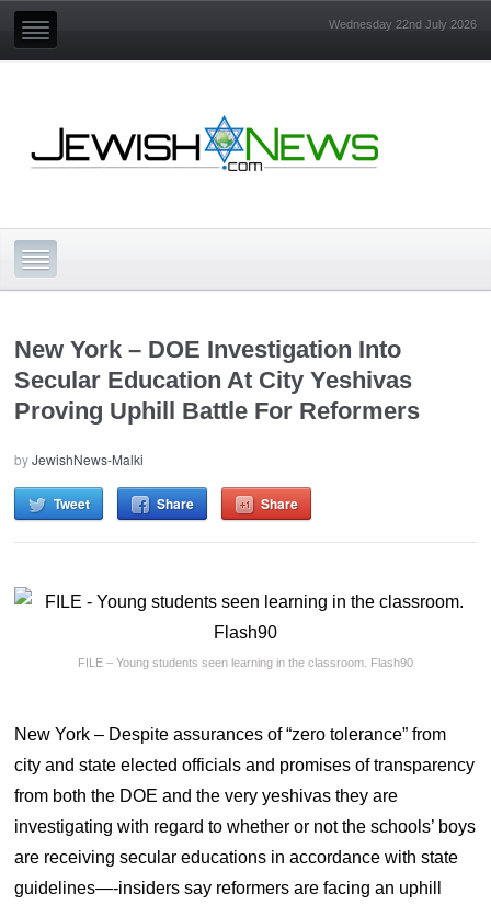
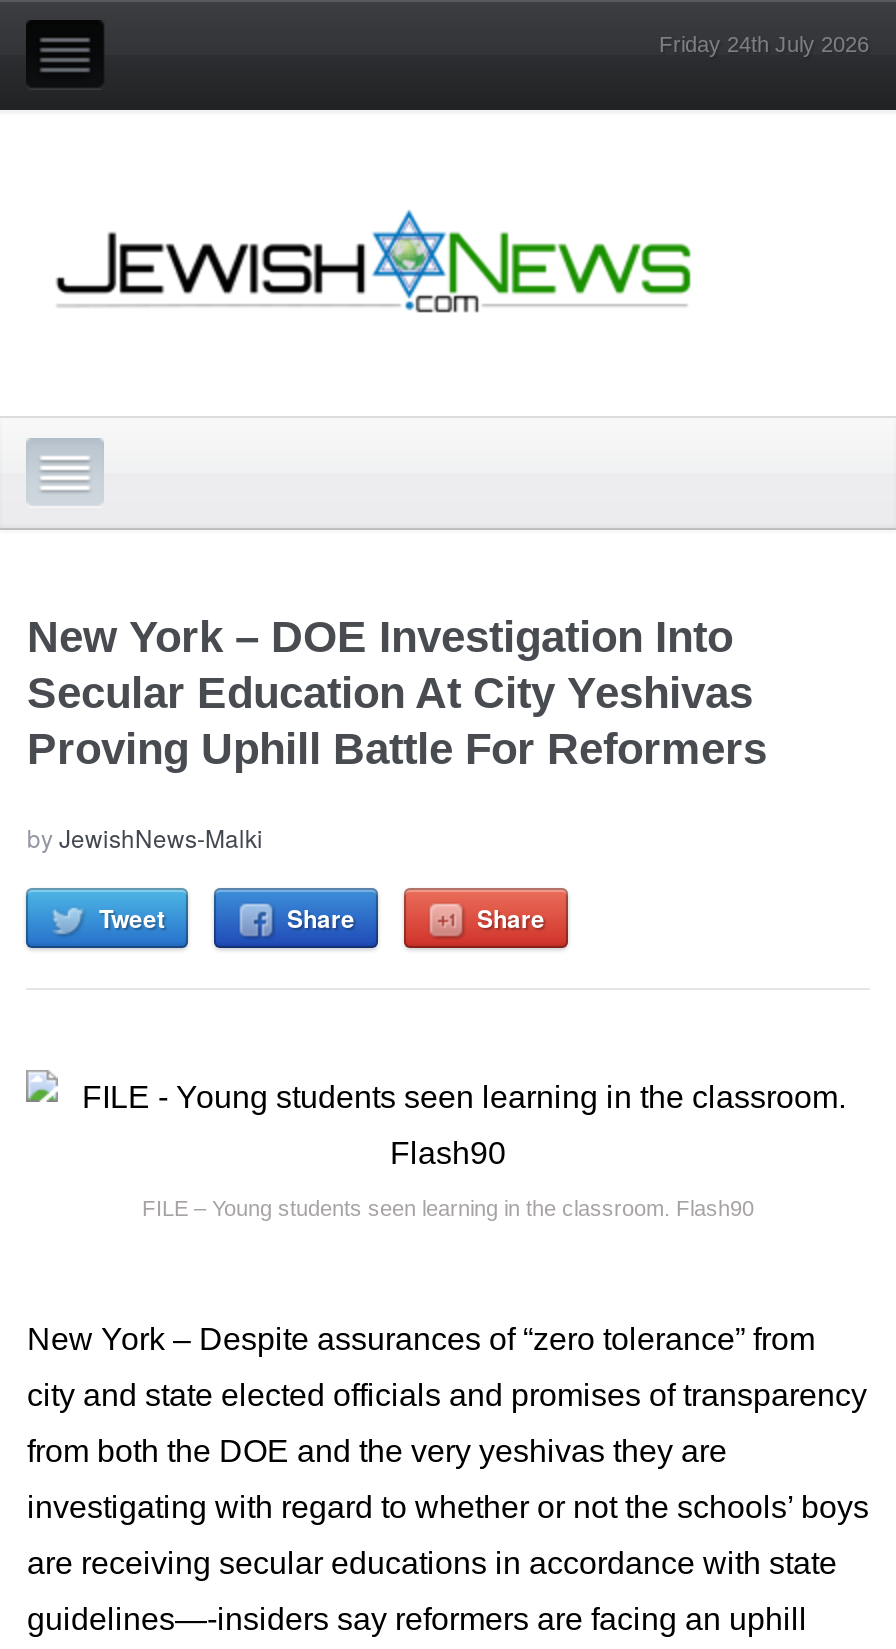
- Wednesday 22nd July 2026
+ Friday 24th July 2026
